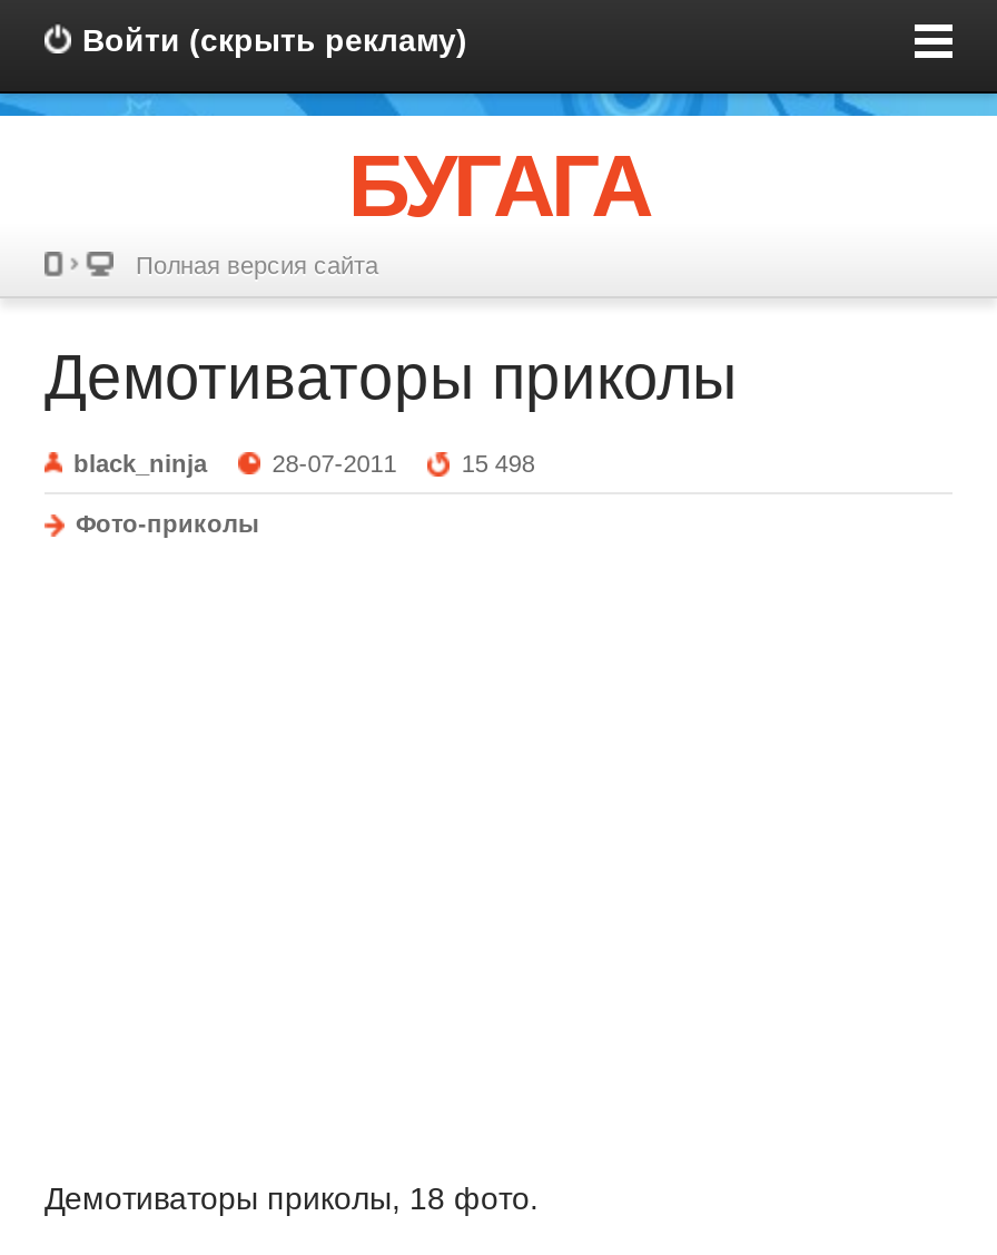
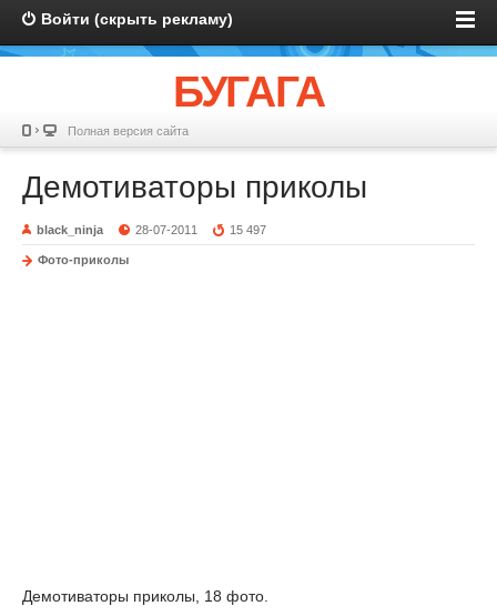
- 15 498
+ 15 497
